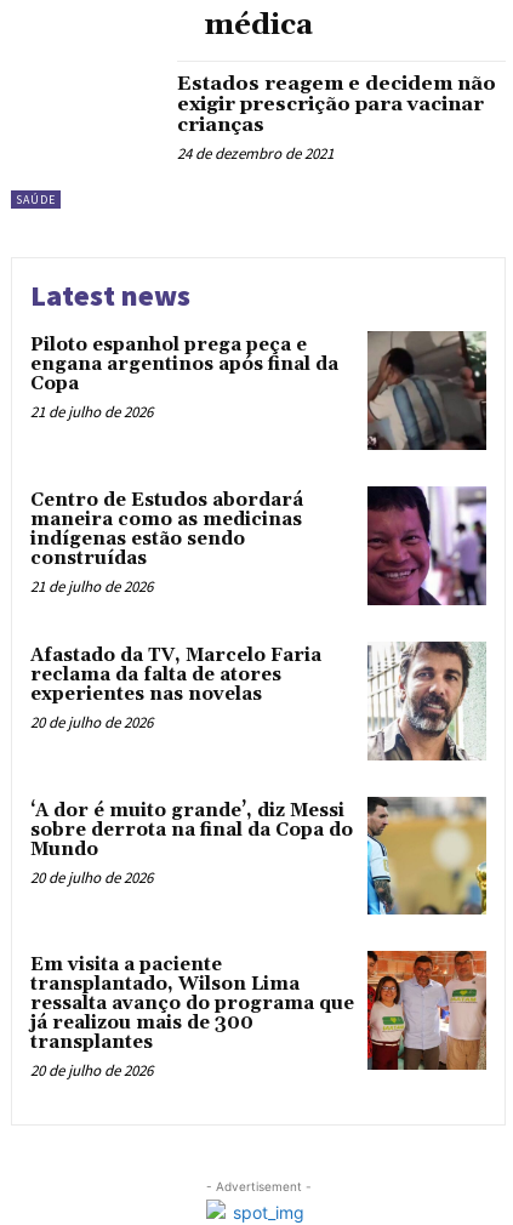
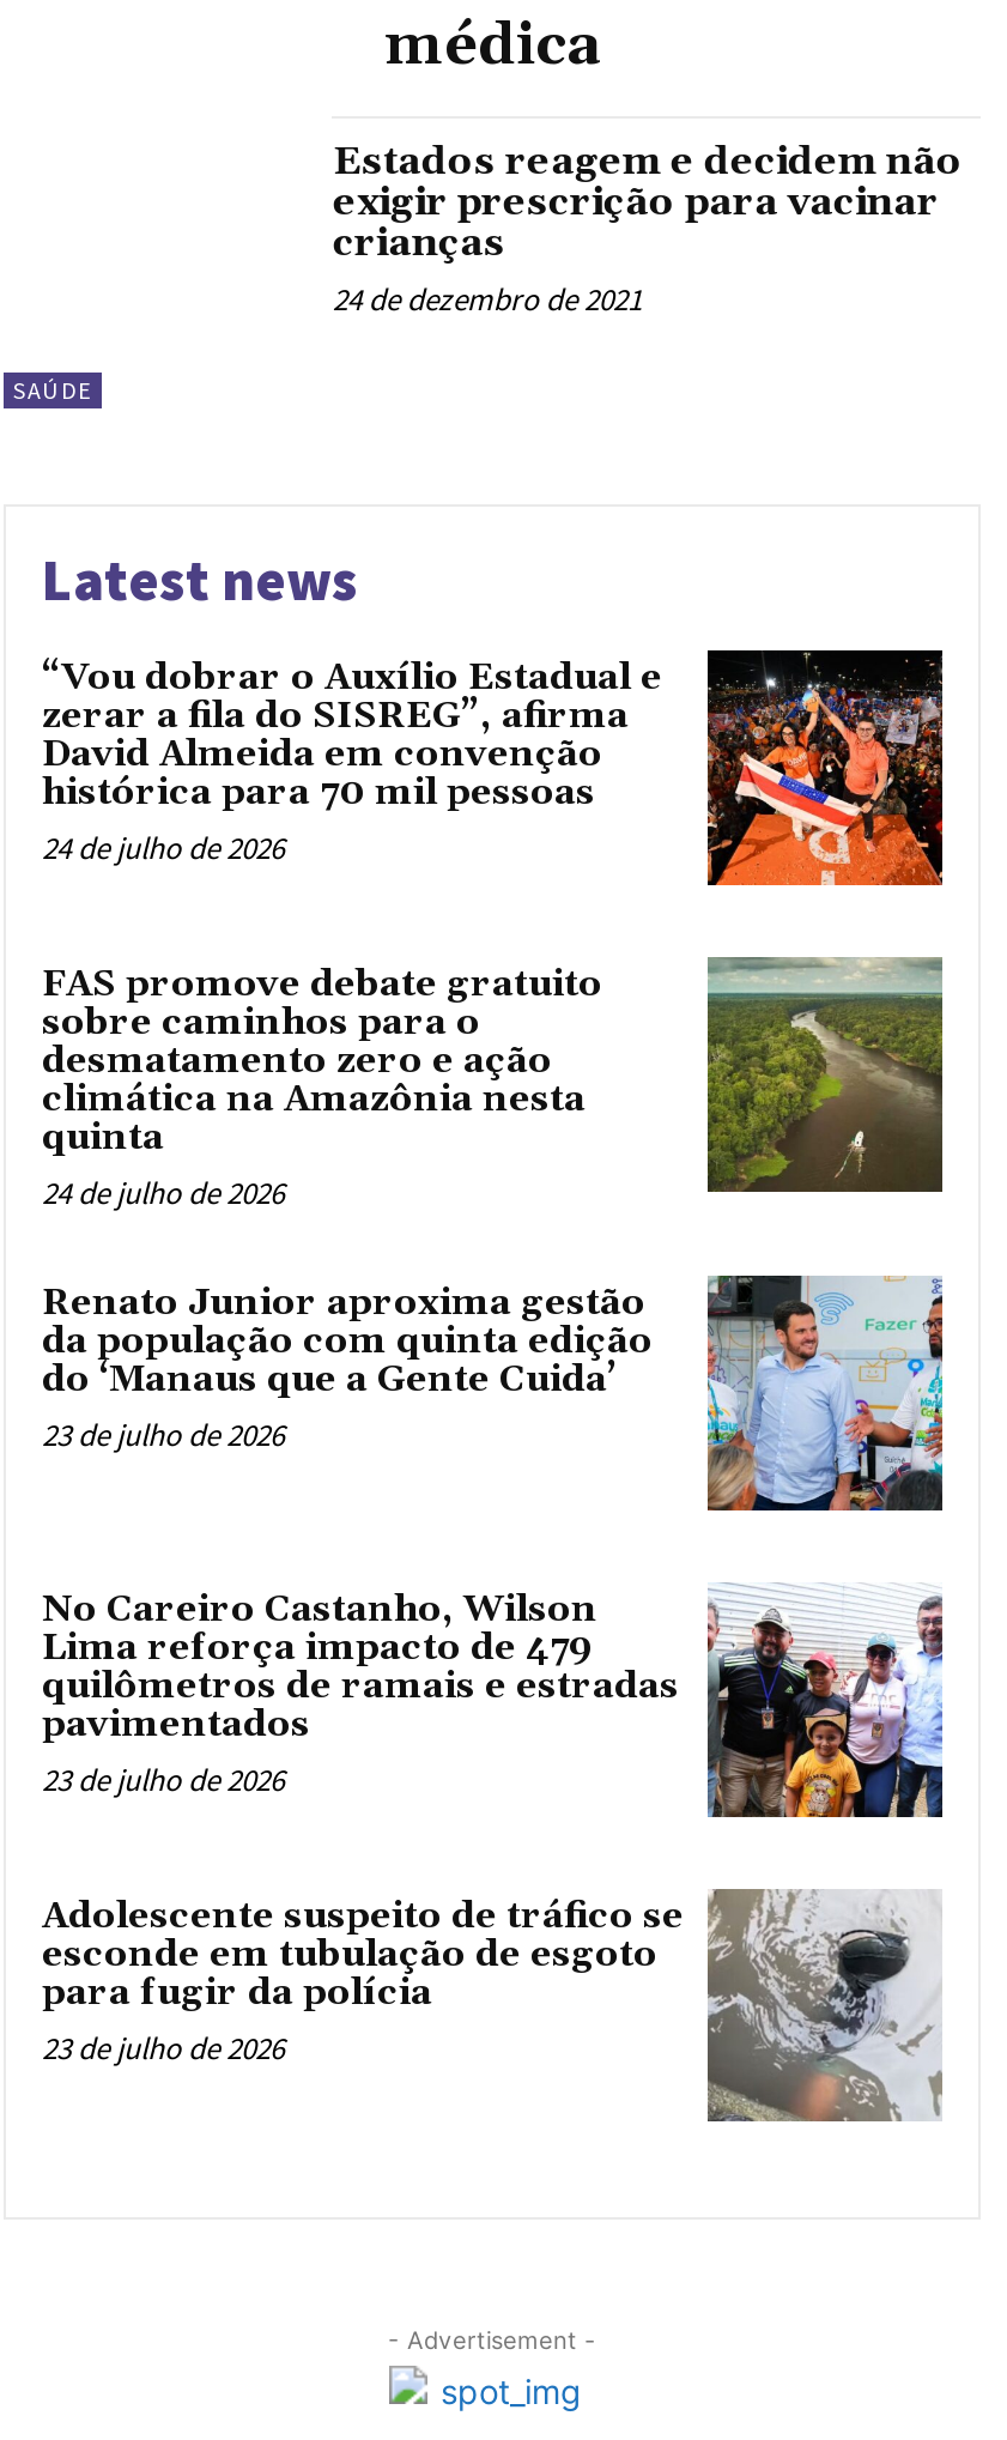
- [image]
- Piloto espanhol prega peça e
- engana argentinos após final da
- Copa
- 21 de julho de 2026
+ [image]
+ “Vou dobrar o Auxílio Estadual e
+ zerar a fila do SISREG”, afirma
+ David Almeida em convenção
+ histórica para 70 mil pessoas
+ 24 de julho de 2026

- Centro de Estudos abordará
- maneira como as medicinas
- indígenas estão sendo
- construídas
- 21 de julho de 2026
+ FAS promove debate gratuito
+ sobre caminhos para o
+ desmatamento zero e ação
+ climática na Amazônia nesta
+ quinta
+ 24 de julho de 2026

- [image]
+ [image]

- [image]
- Afastado da TV, Marcelo Faria
- reclama da falta de atores
- experientes nas novelas
- 20 de julho de 2026
+ [image]
+ Renato Junior aproxima gestão
+ da população com quinta edição
+ do ‘Manaus que a Gente Cuida’
+ 23 de julho de 2026

- [image]
- ‘A dor é muito grande’, diz Messi
- sobre derrota na final da Copa do
- Mundo
- 20 de julho de 2026
+ [image]
+ No Careiro Castanho, Wilson
+ Lima reforça impacto de 479
+ quilômetros de ramais e estradas
+ pavimentados
+ 23 de julho de 2026

- [image]
- Em visita a paciente
- transplantado, Wilson Lima
- ressalta avanço do programa que
- já realizou mais de 300
- transplantes
- 20 de julho de 2026
+ [image]
+ Adolescente suspeito de tráfico se
+ esconde em tubulação de esgoto
+ para fugir da polícia
+ 23 de julho de 2026
